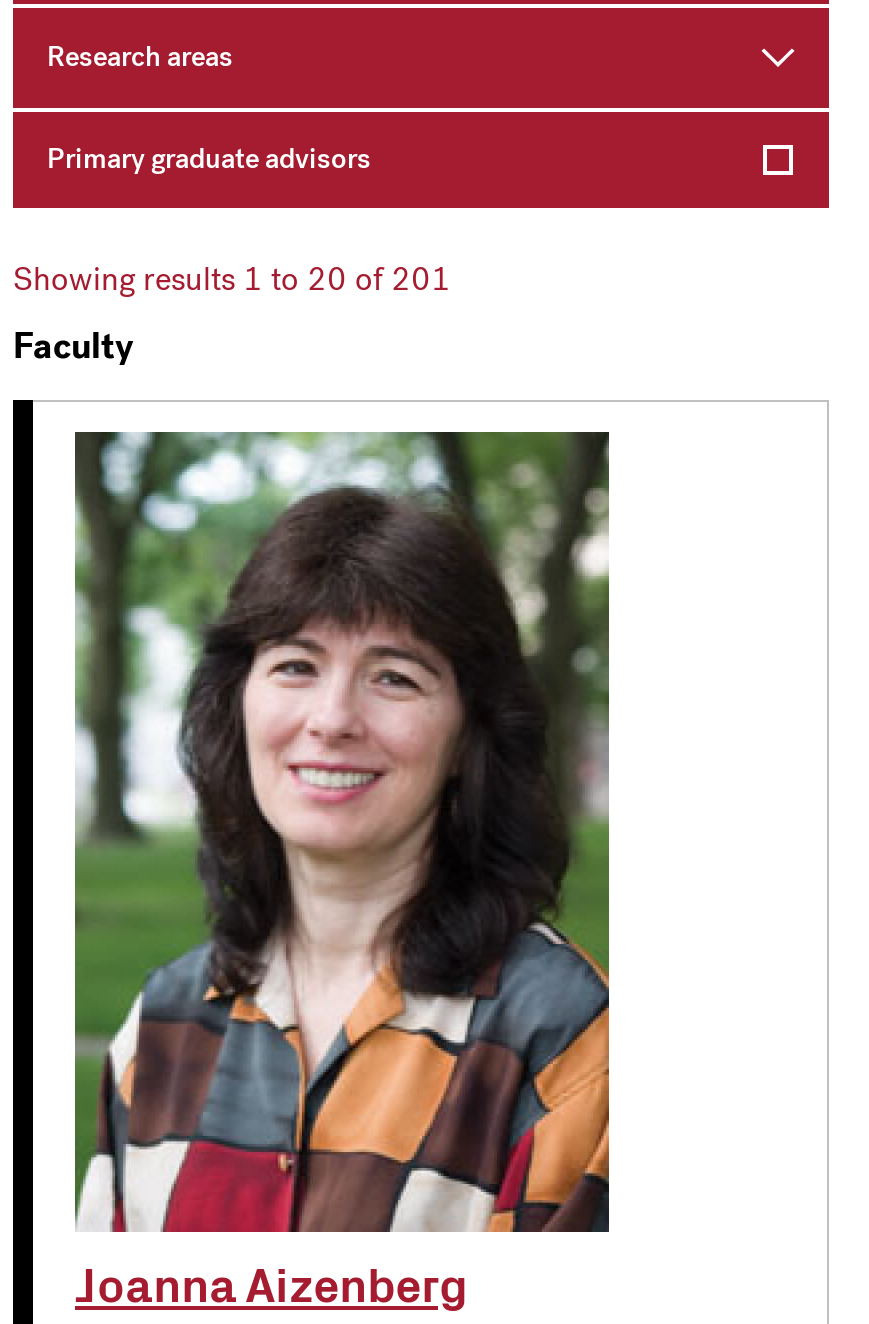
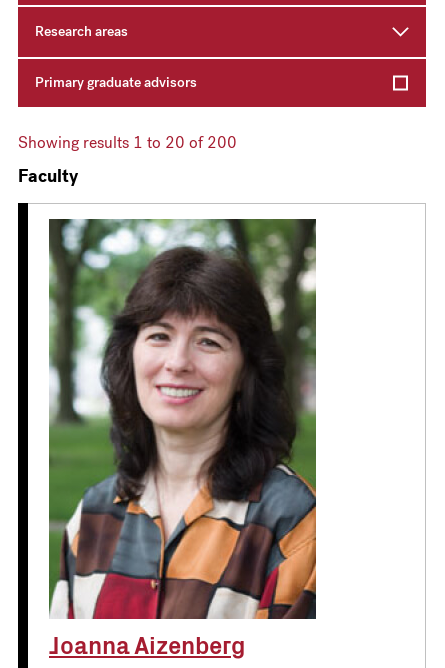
- Showing results 1 to 20 of 201
+ Showing results 1 to 20 of 200
